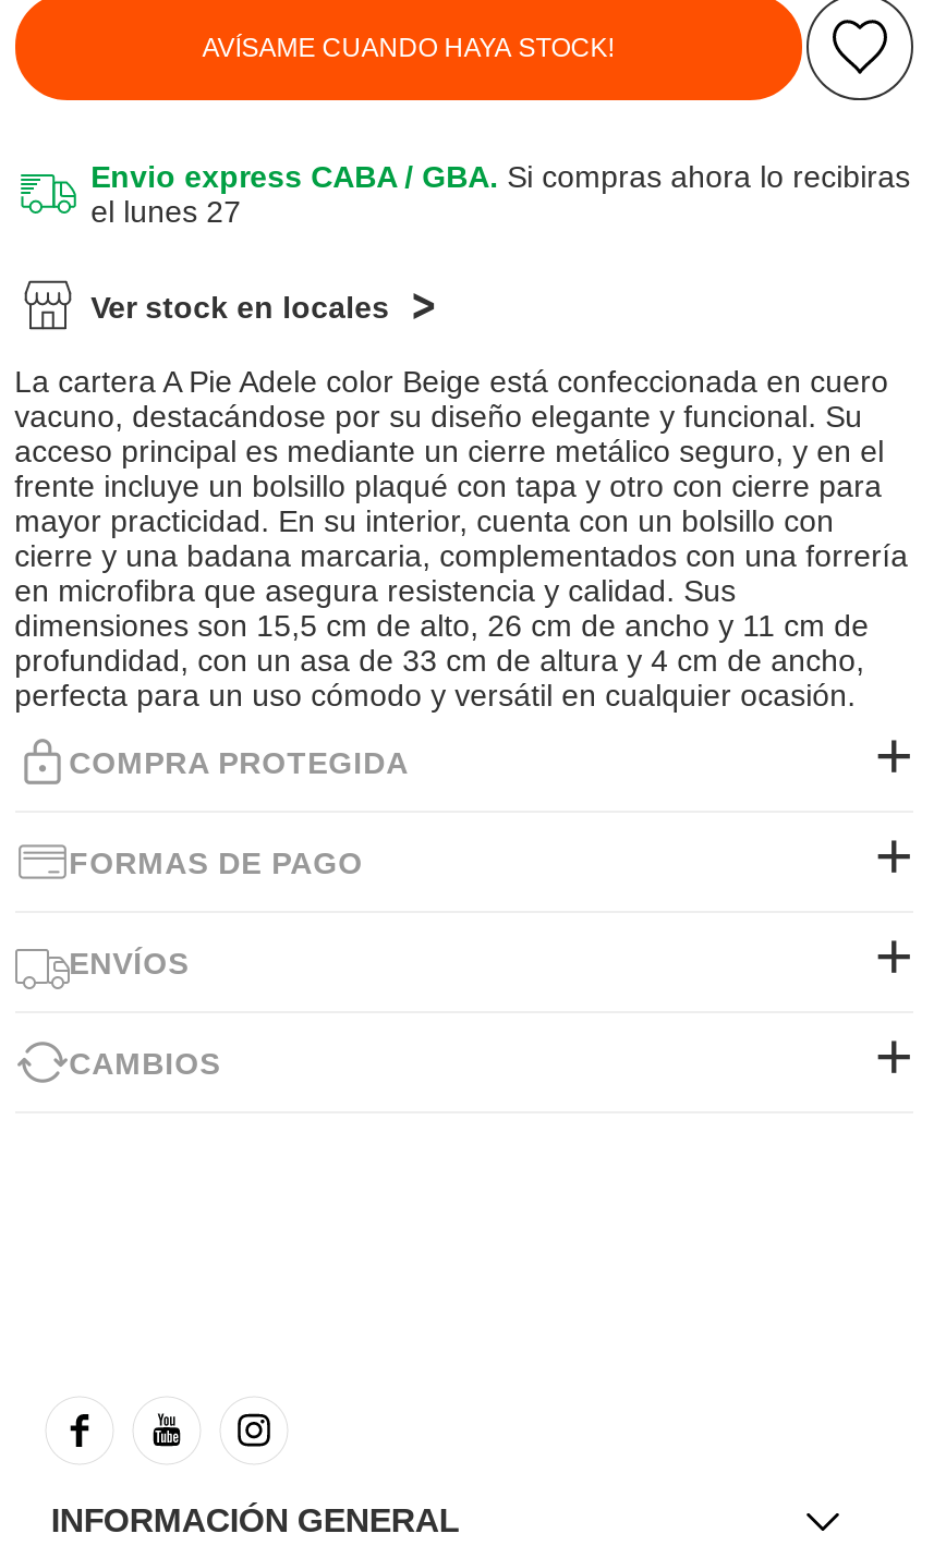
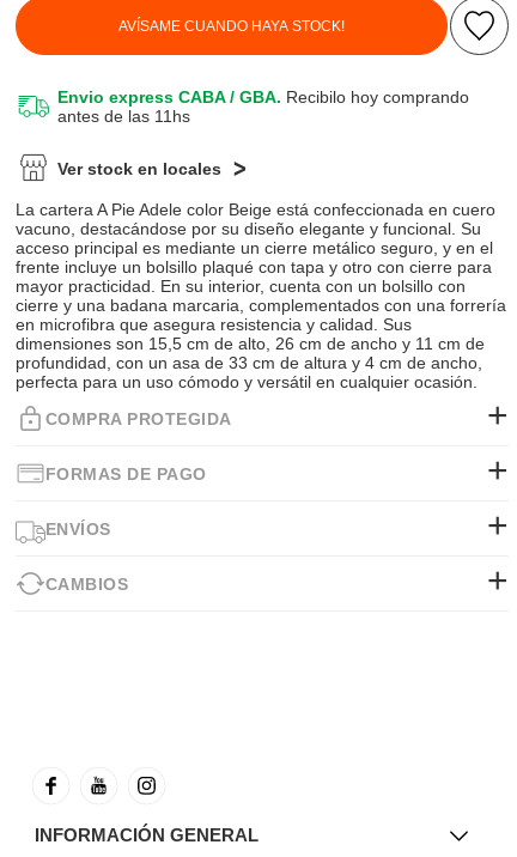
- Envio express CABA / GBA. Si compras ahora lo recibiras
- el lunes 27
+ Envio express CABA / GBA. Recibilo hoy comprando
+ antes de las 11hs
